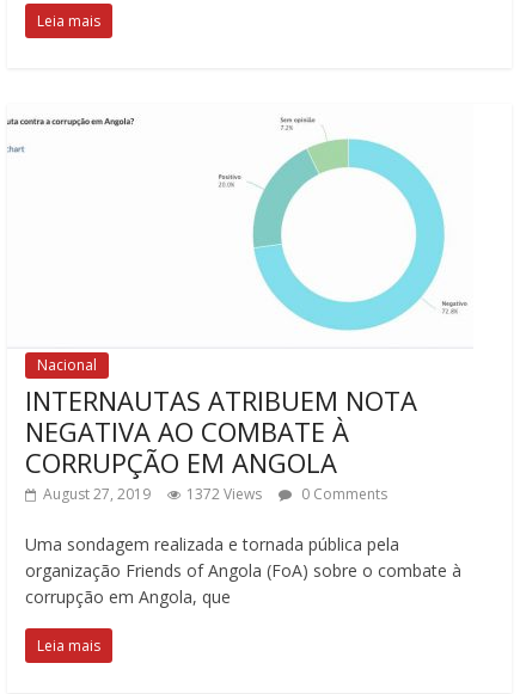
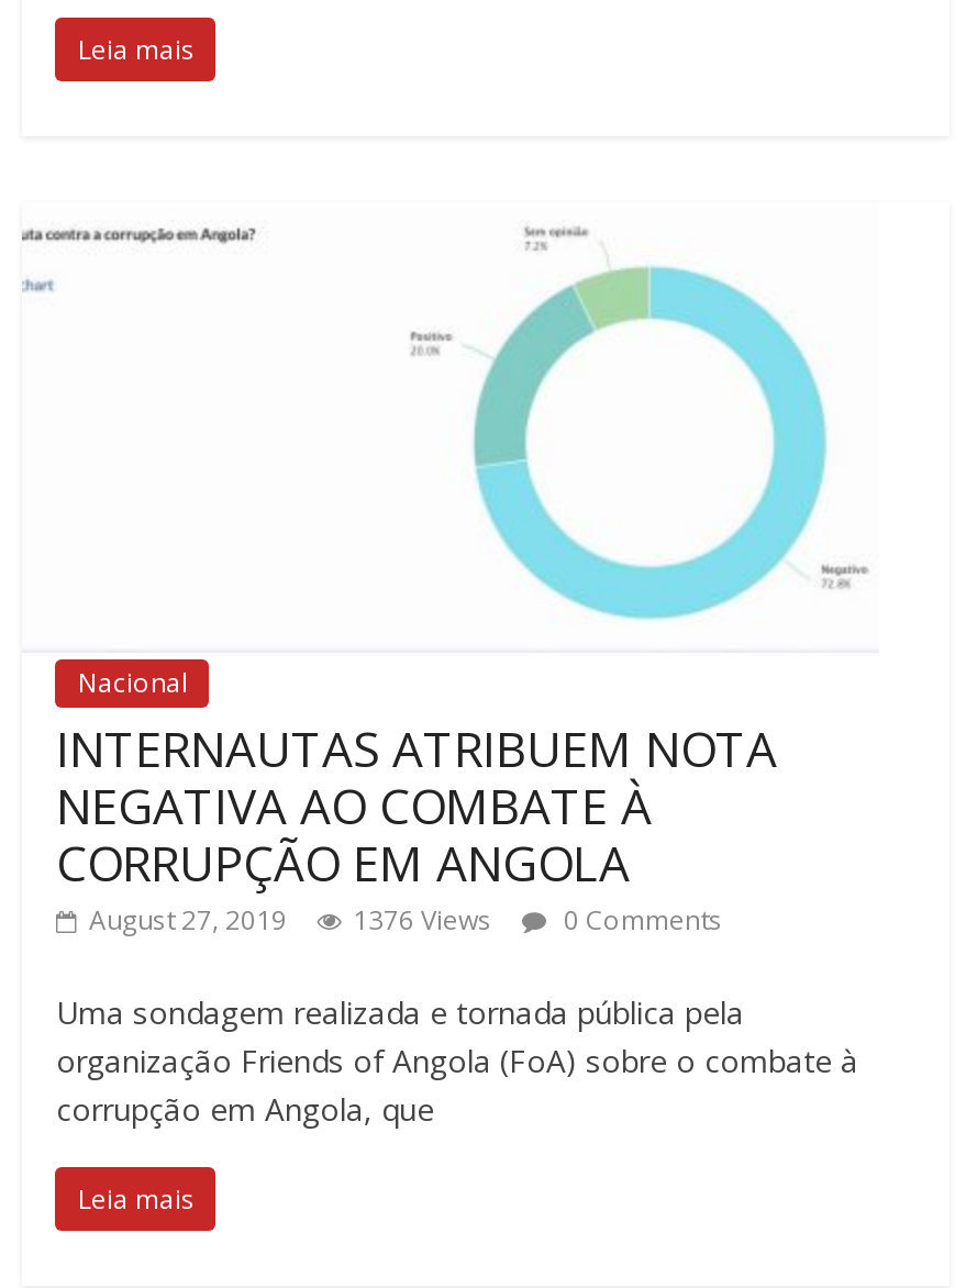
- August 27, 2019 1372 Views 0 Comments
+ August 27, 2019 1376 Views 0 Comments
